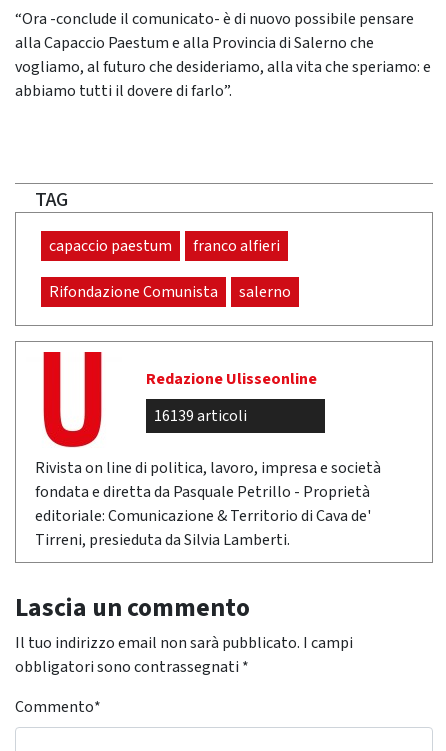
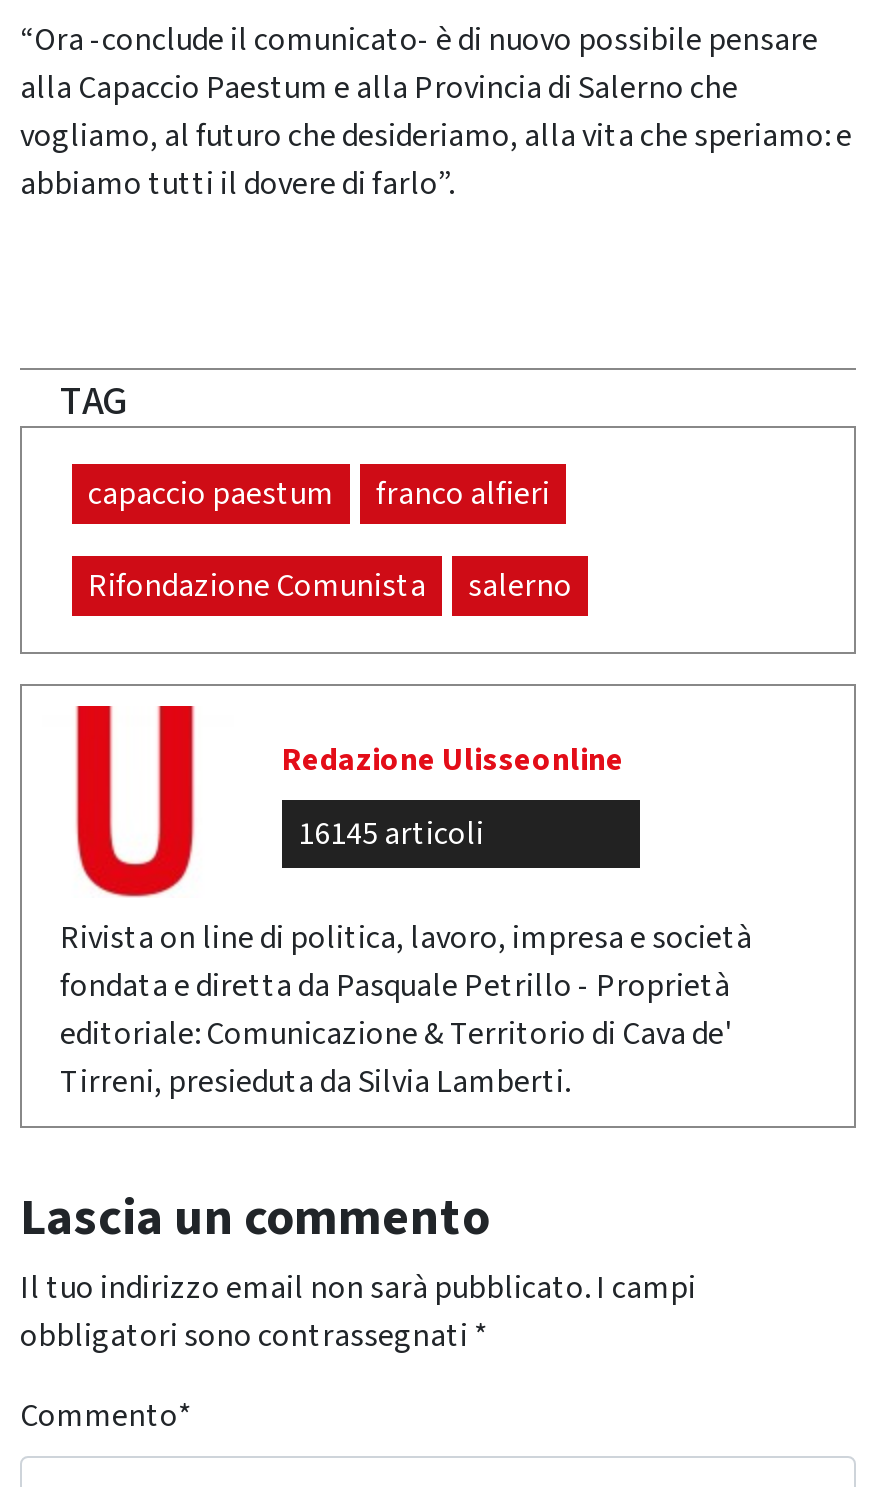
- 16139 articoli
+ 16145 articoli
